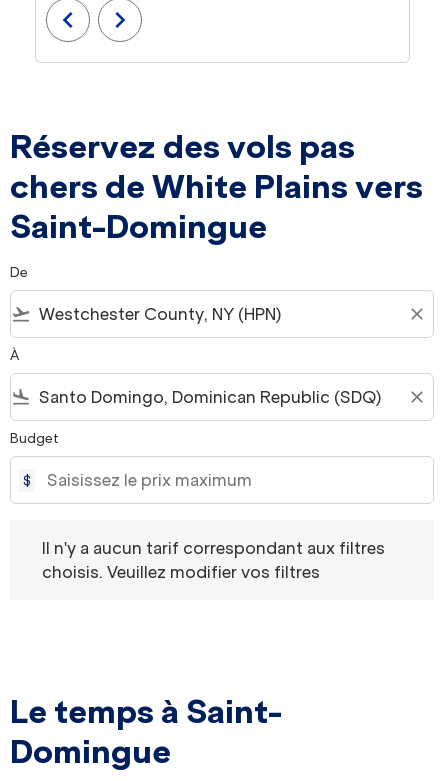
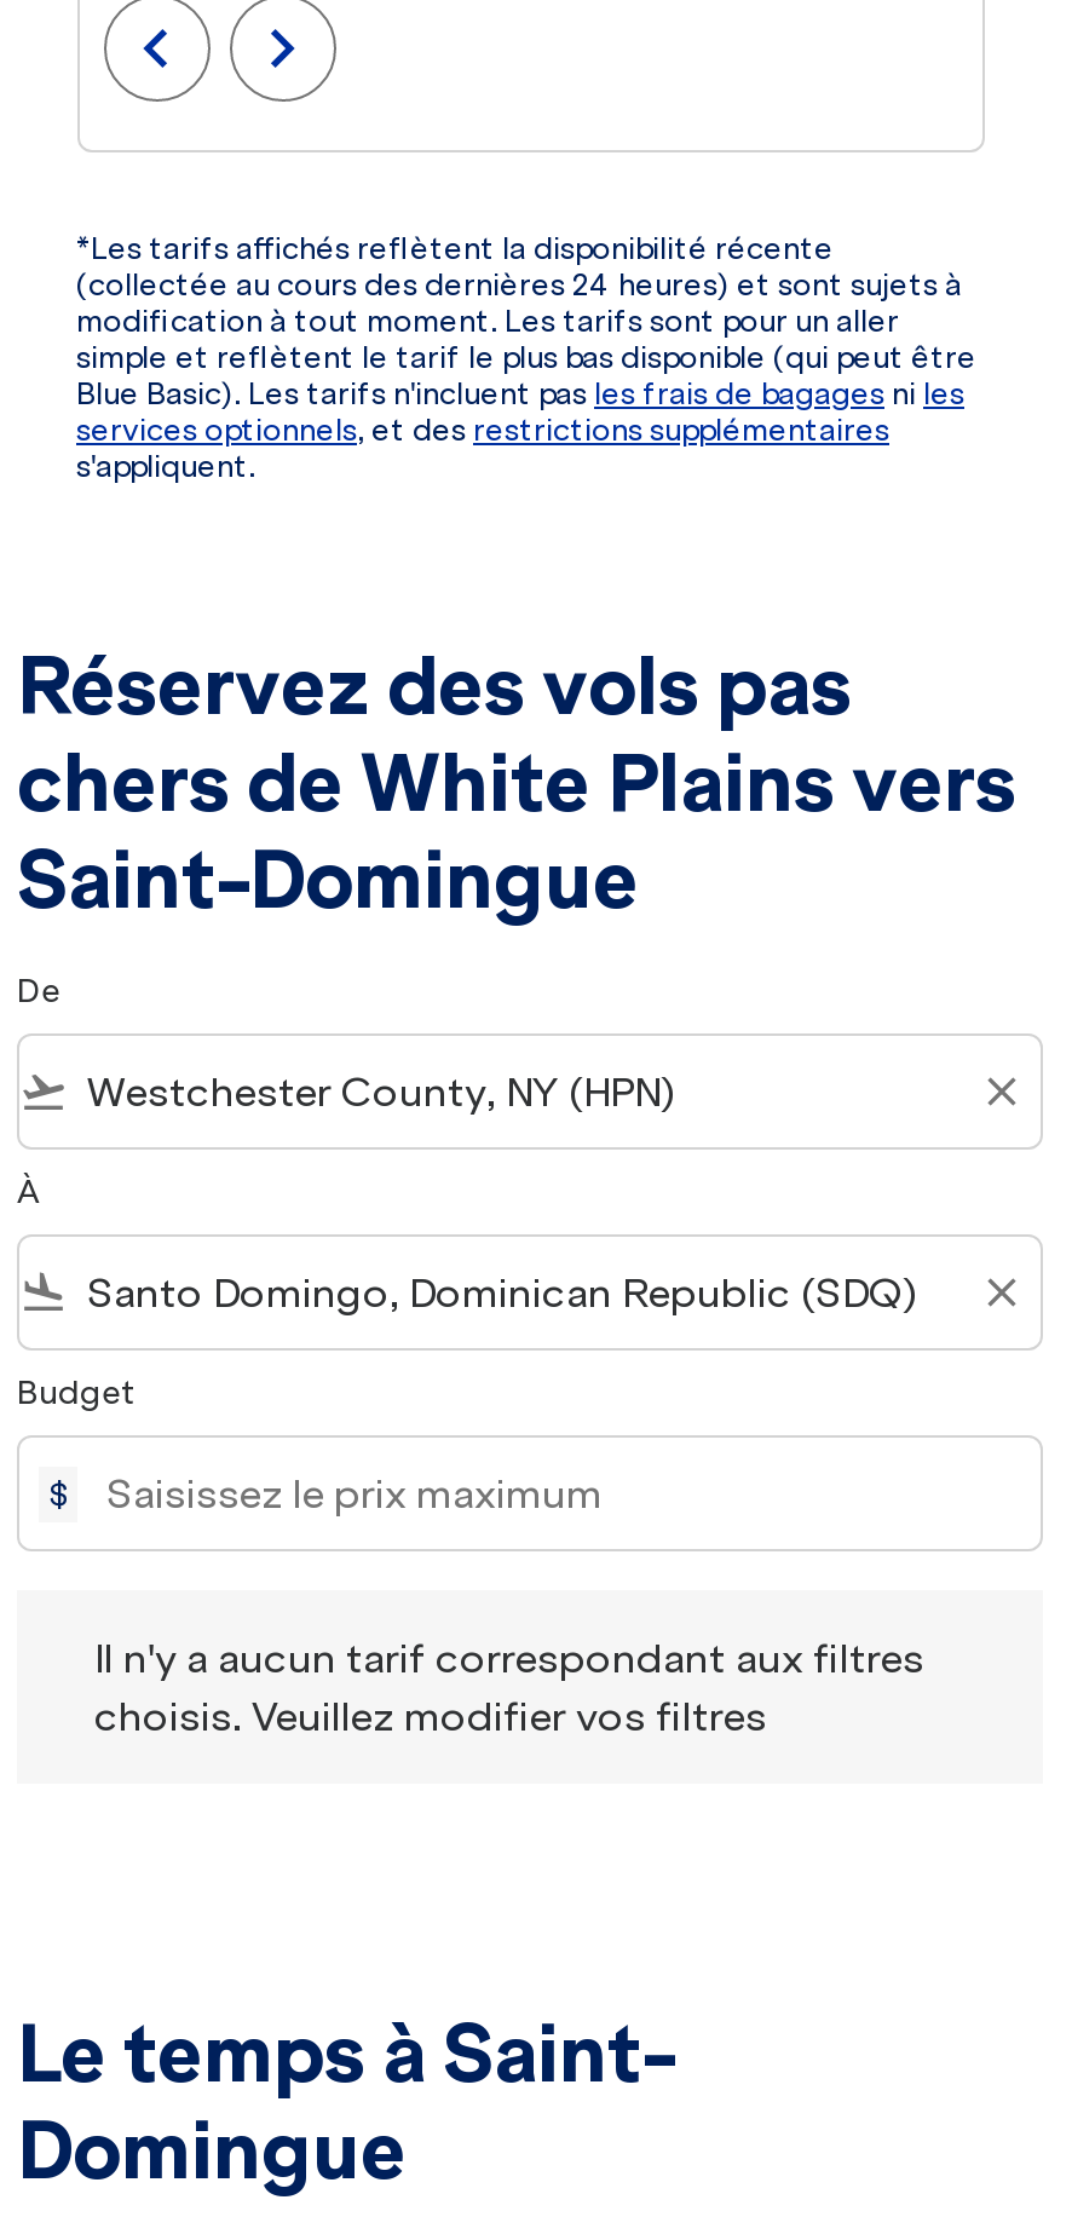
+ *Les tarifs affichés reflètent la disponibilité récente
+ (collectée au cours des dernières 24 heures) et sont sujets à
+ modification à tout moment. Les tarifs sont pour un aller
+ simple et reflètent le tarif le plus bas disponible (qui peut être
+ Blue Basic). Les tarifs n'incluent pas les frais de bagages ni les
+ services optionnels, et des restrictions supplémentaires
+ s'appliquent.
